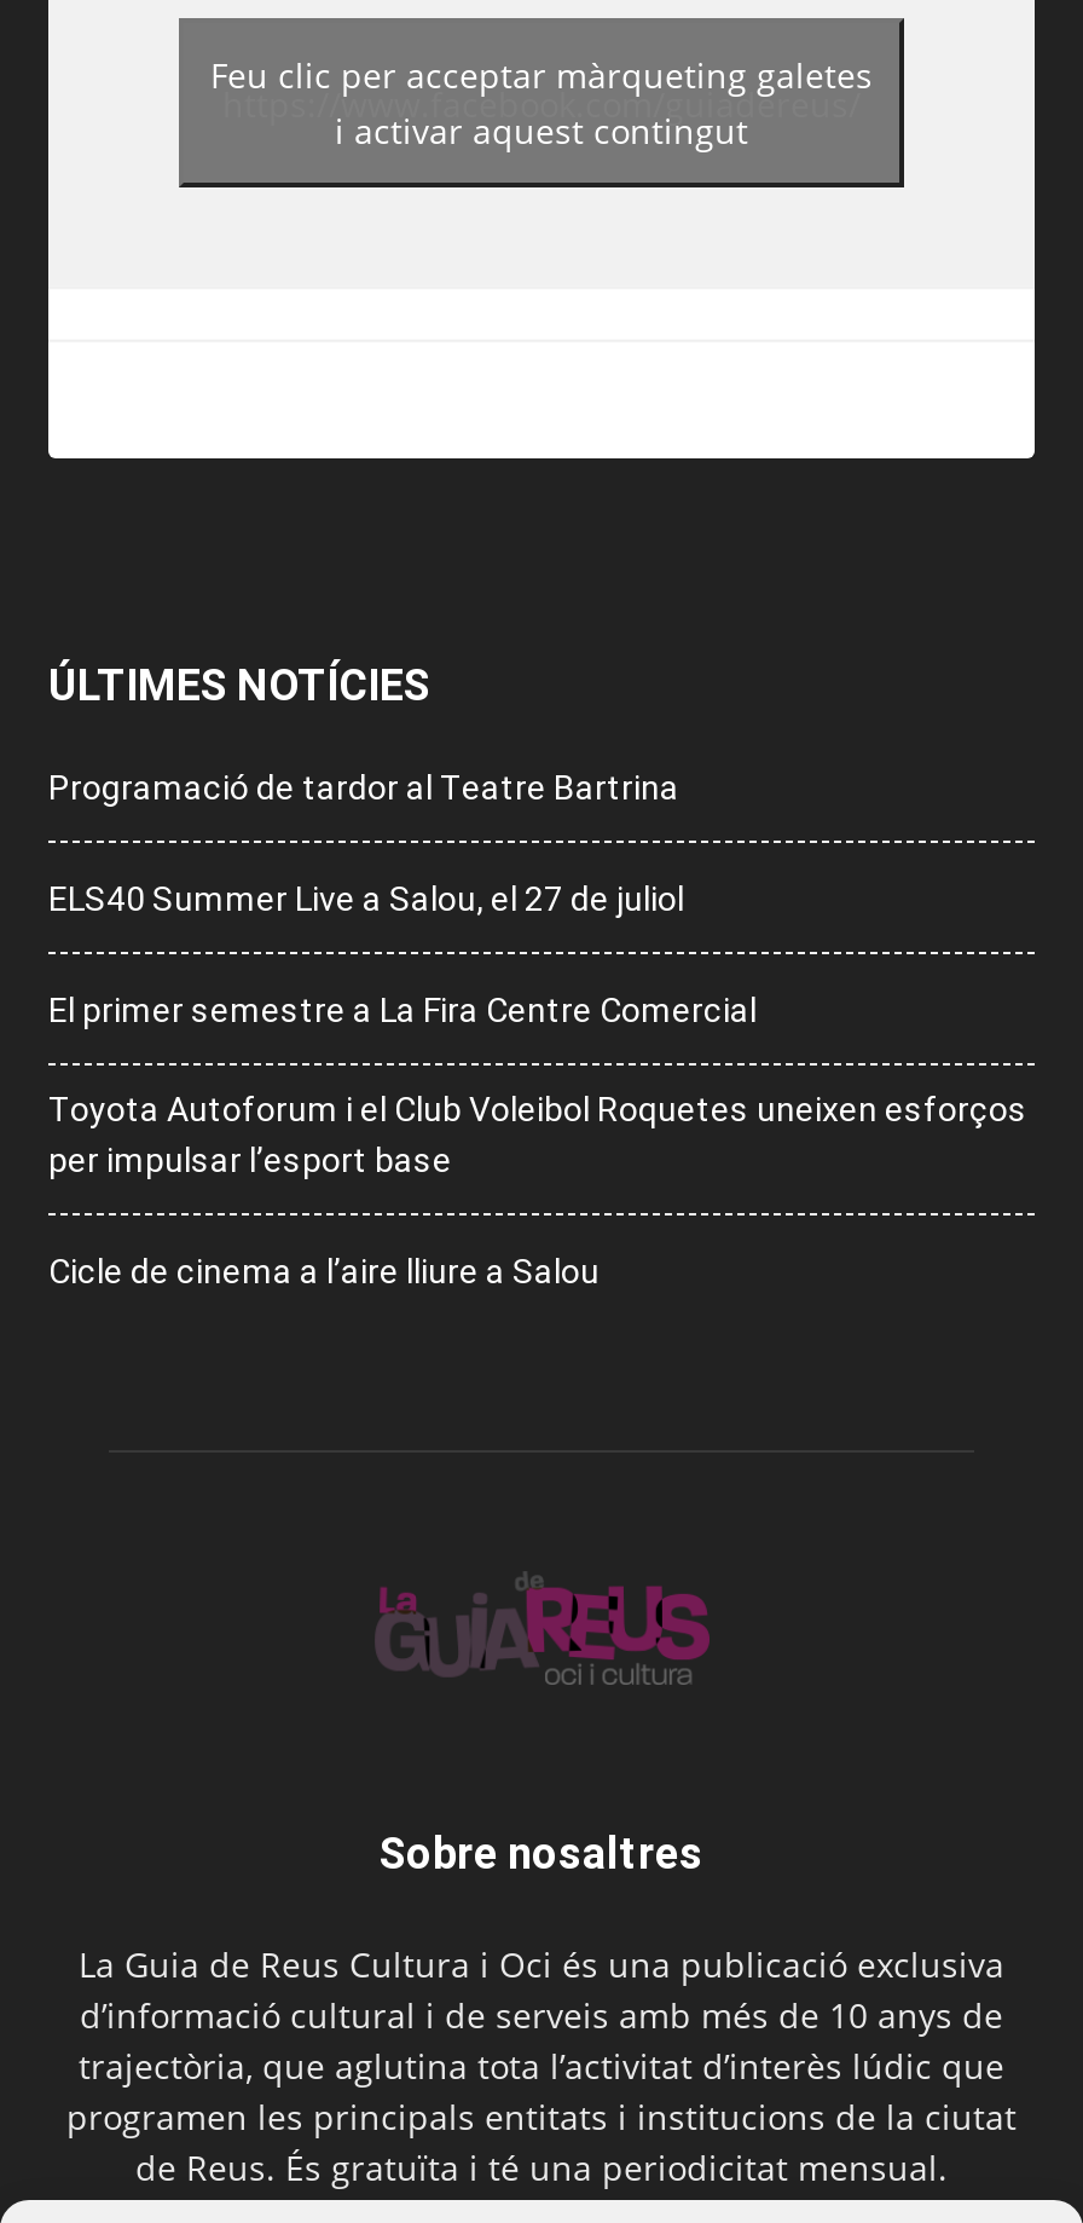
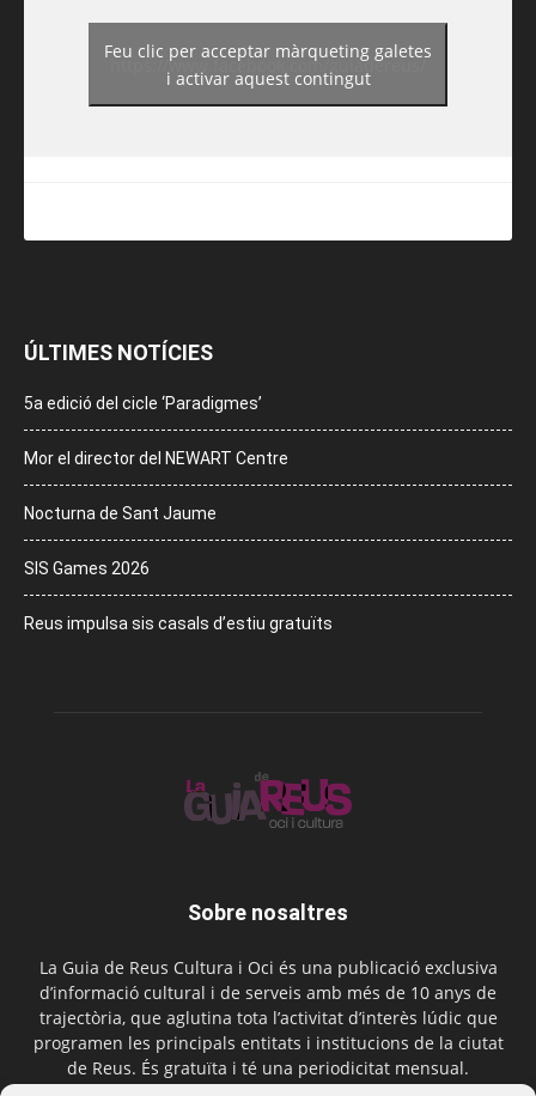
- Programació de tardor al Teatre Bartrina
+ 5a edició del cicle ‘Paradigmes’

- ELS40 Summer Live a Salou, el 27 de juliol
+ Mor el director del NEWART Centre

- El primer semestre a La Fira Centre Comercial
+ Nocturna de Sant Jaume

- Toyota Autoforum i el Club Voleibol Roquetes uneixen esforços
- per impulsar l’esport base
+ SIS Games 2026

- Cicle de cinema a l’aire lliure a Salou
+ Reus impulsa sis casals d’estiu gratuïts
